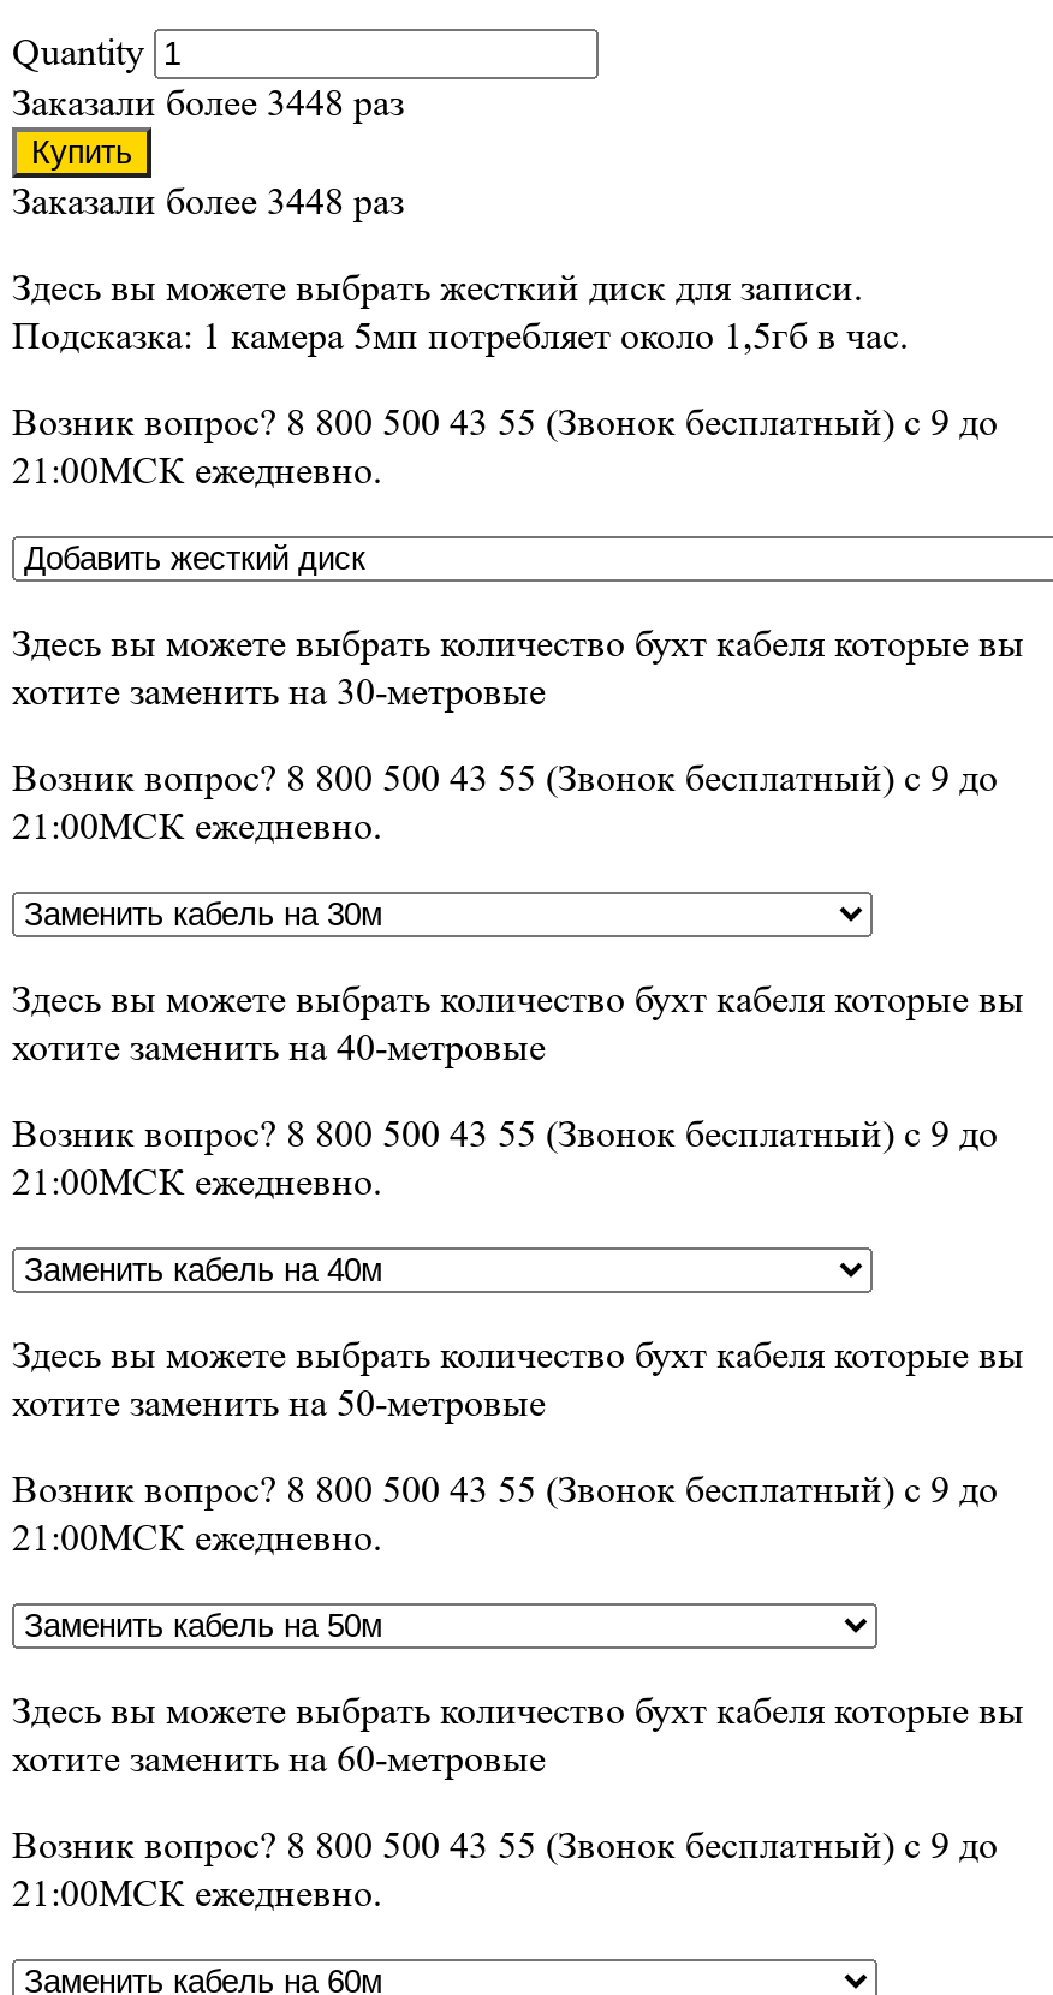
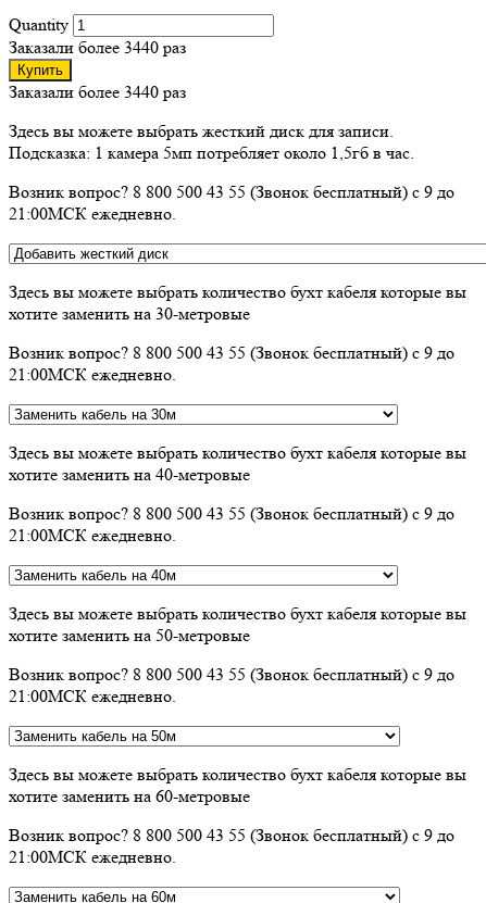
- Заказали более 3448 раз
+ Заказали более 3440 раз

- Заказали более 3448 раз
+ Заказали более 3440 раз
